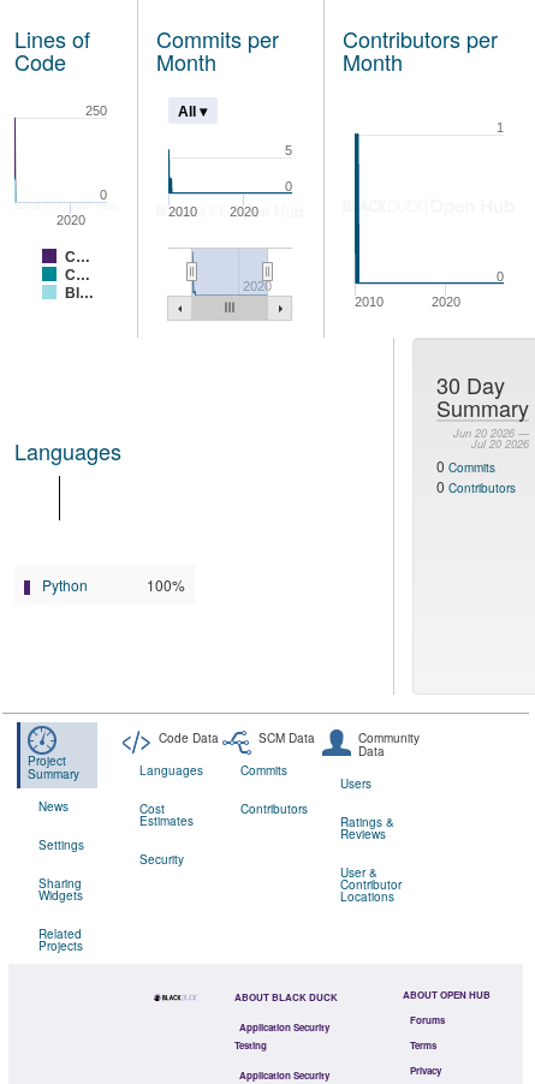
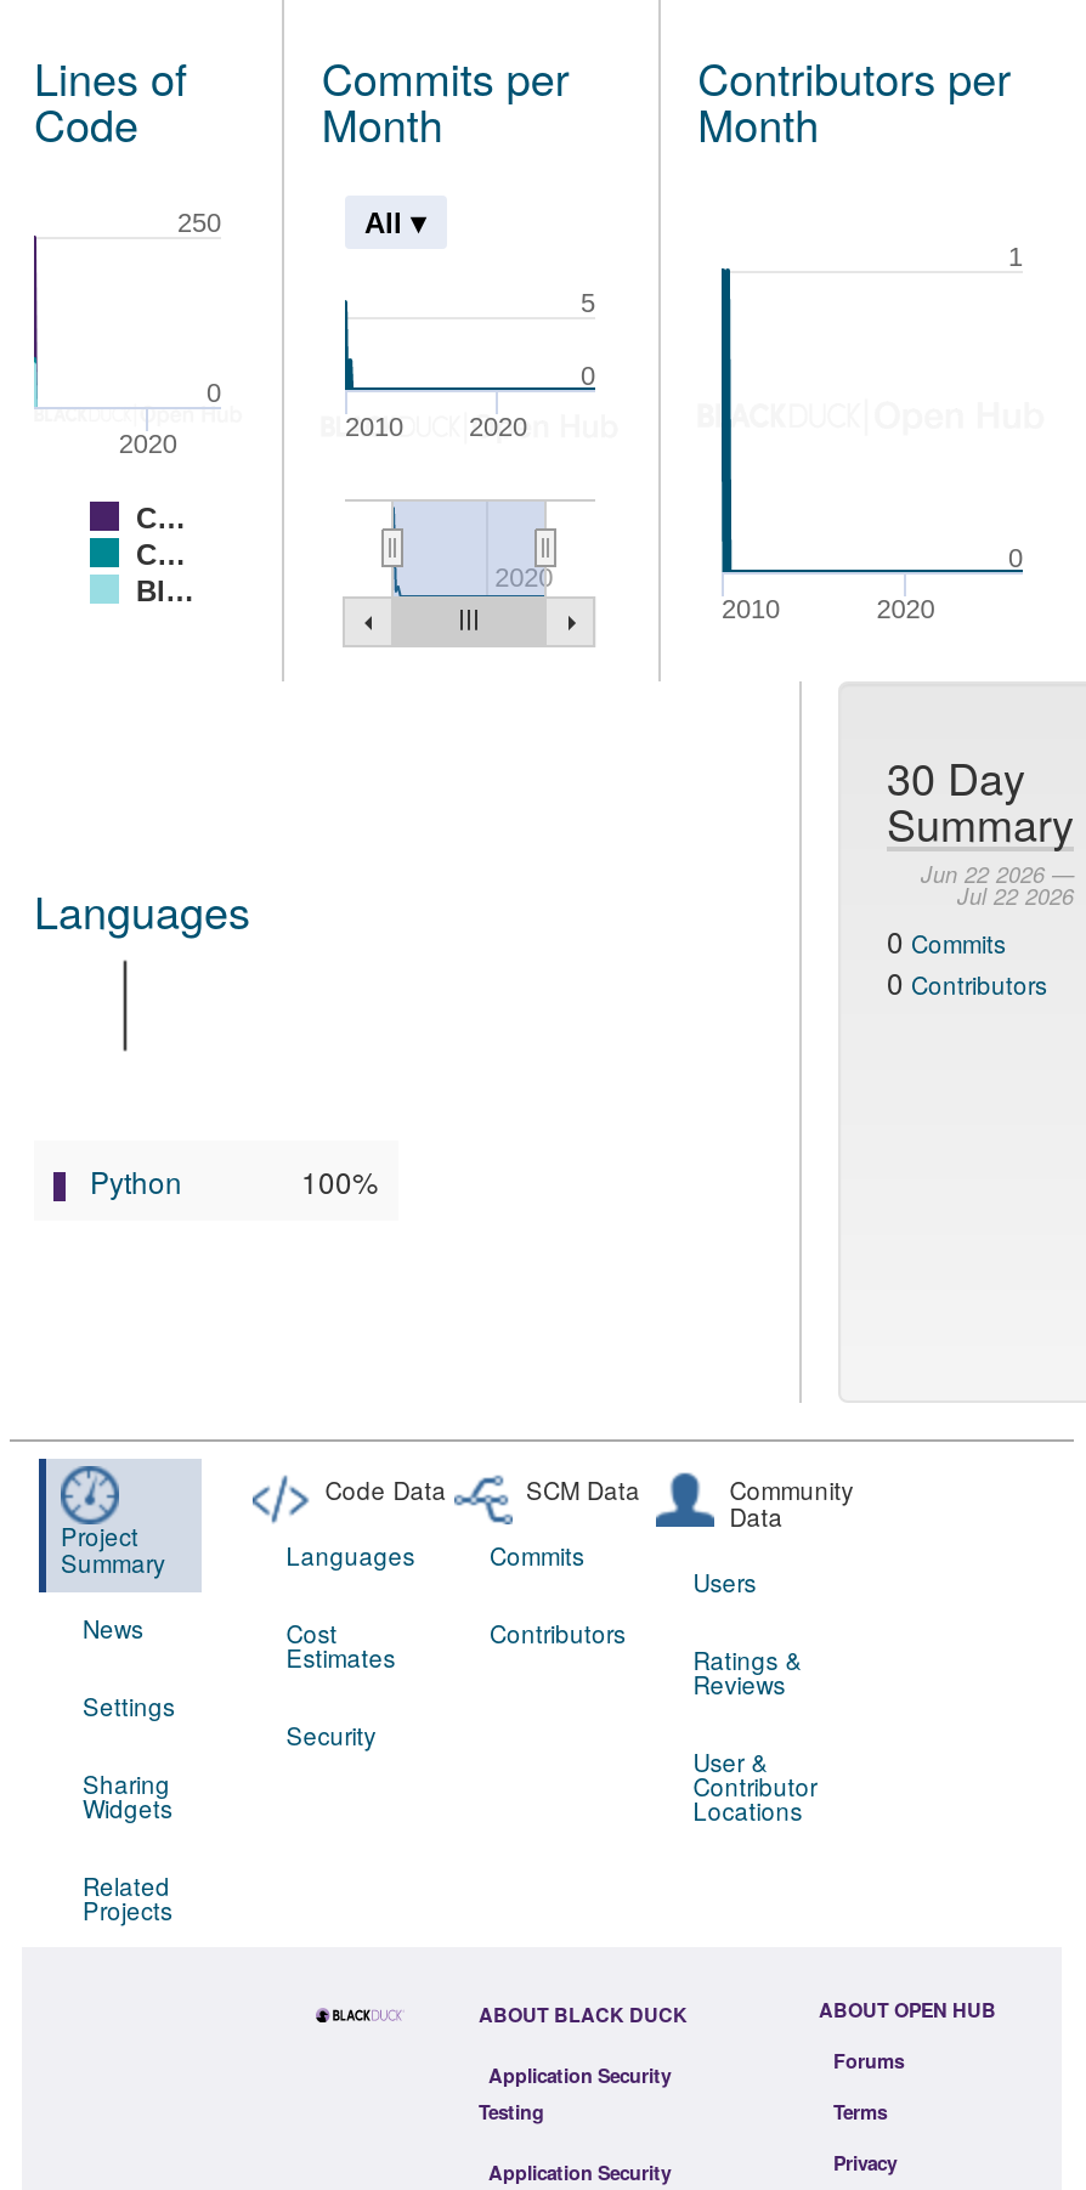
- Jun 20 2026 —
+ Jun 22 2026 —

- Jul 20 2026
+ Jul 22 2026
